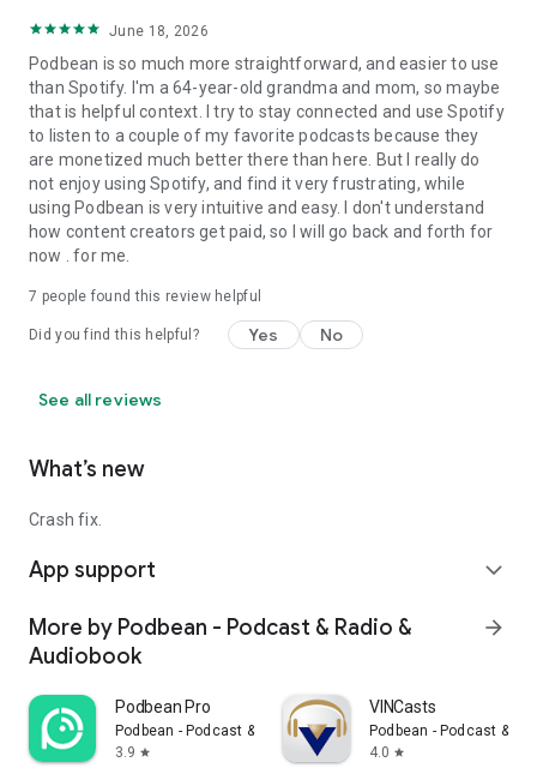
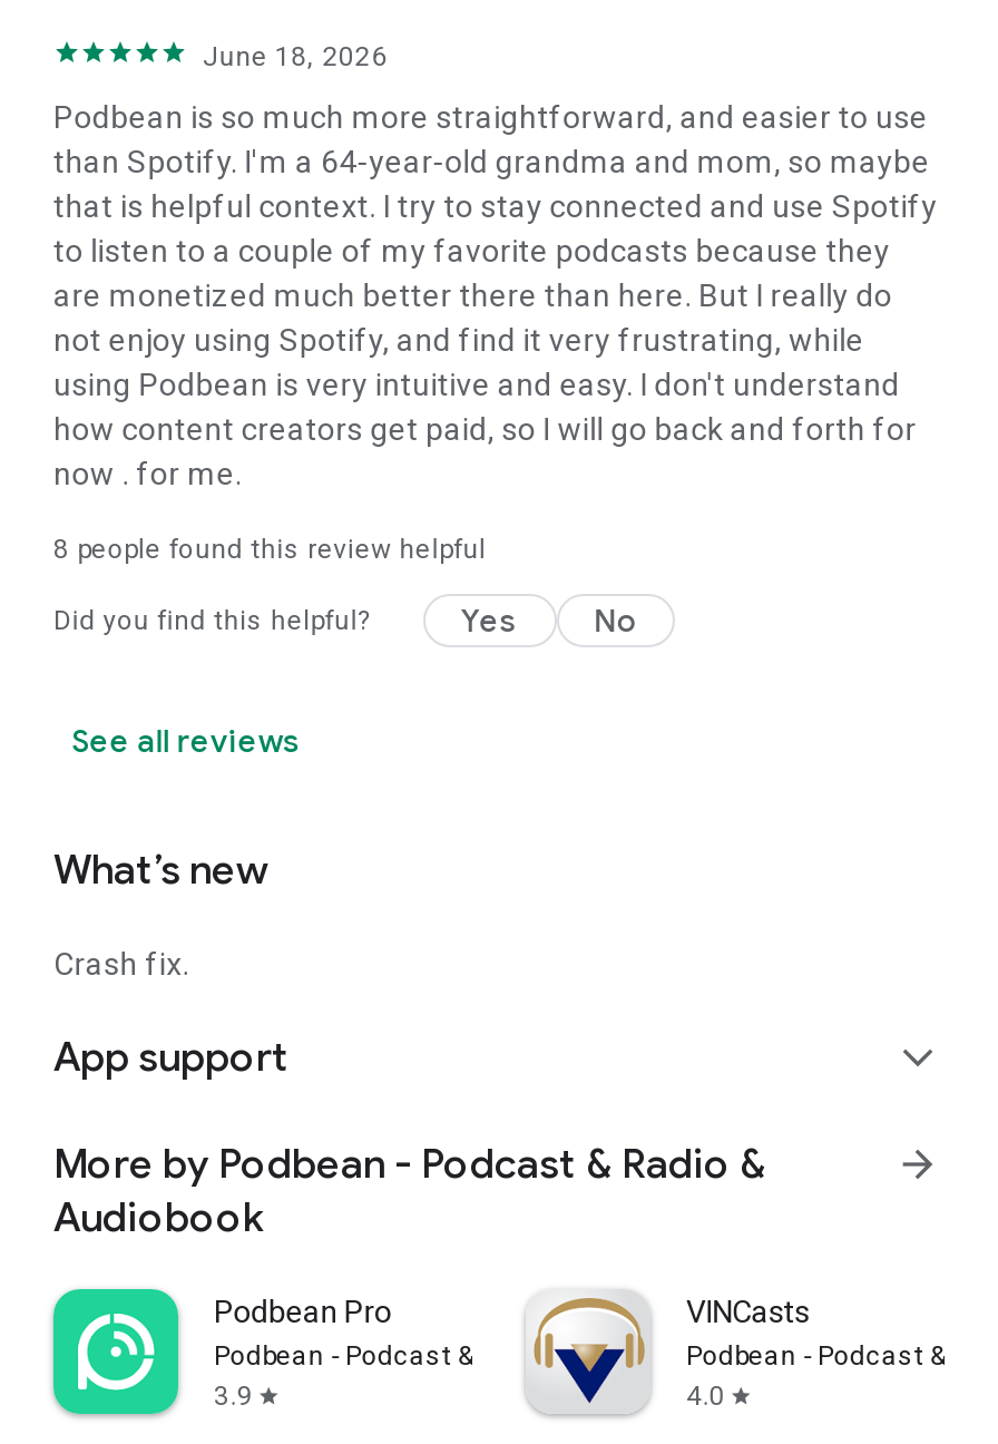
- 7 people found this review helpful
+ 8 people found this review helpful
